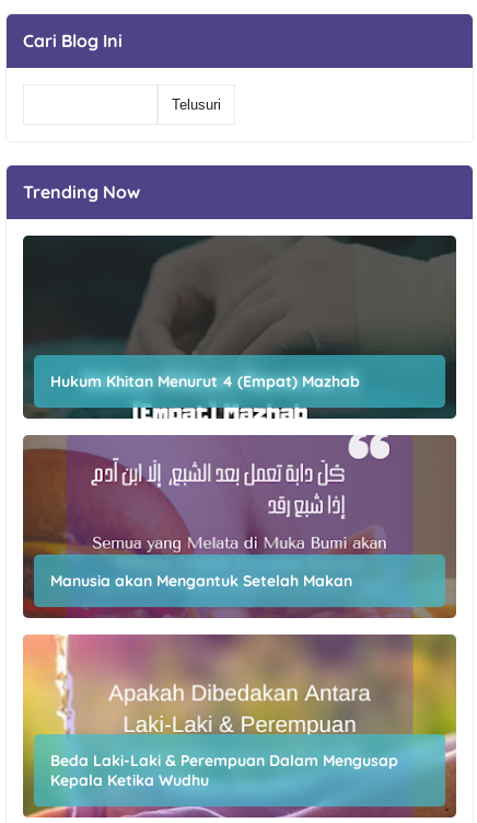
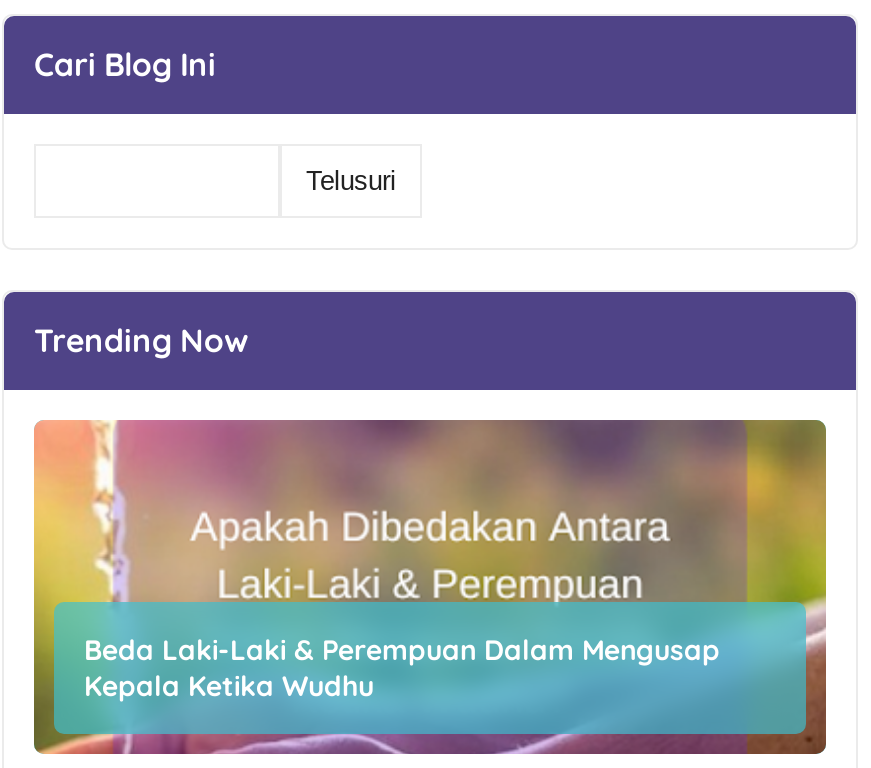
- [image]
- Hukum Khitan Menurut 4 (Empat) Mazhab

- [image]
- Manusia akan Mengantuk Setelah Makan
